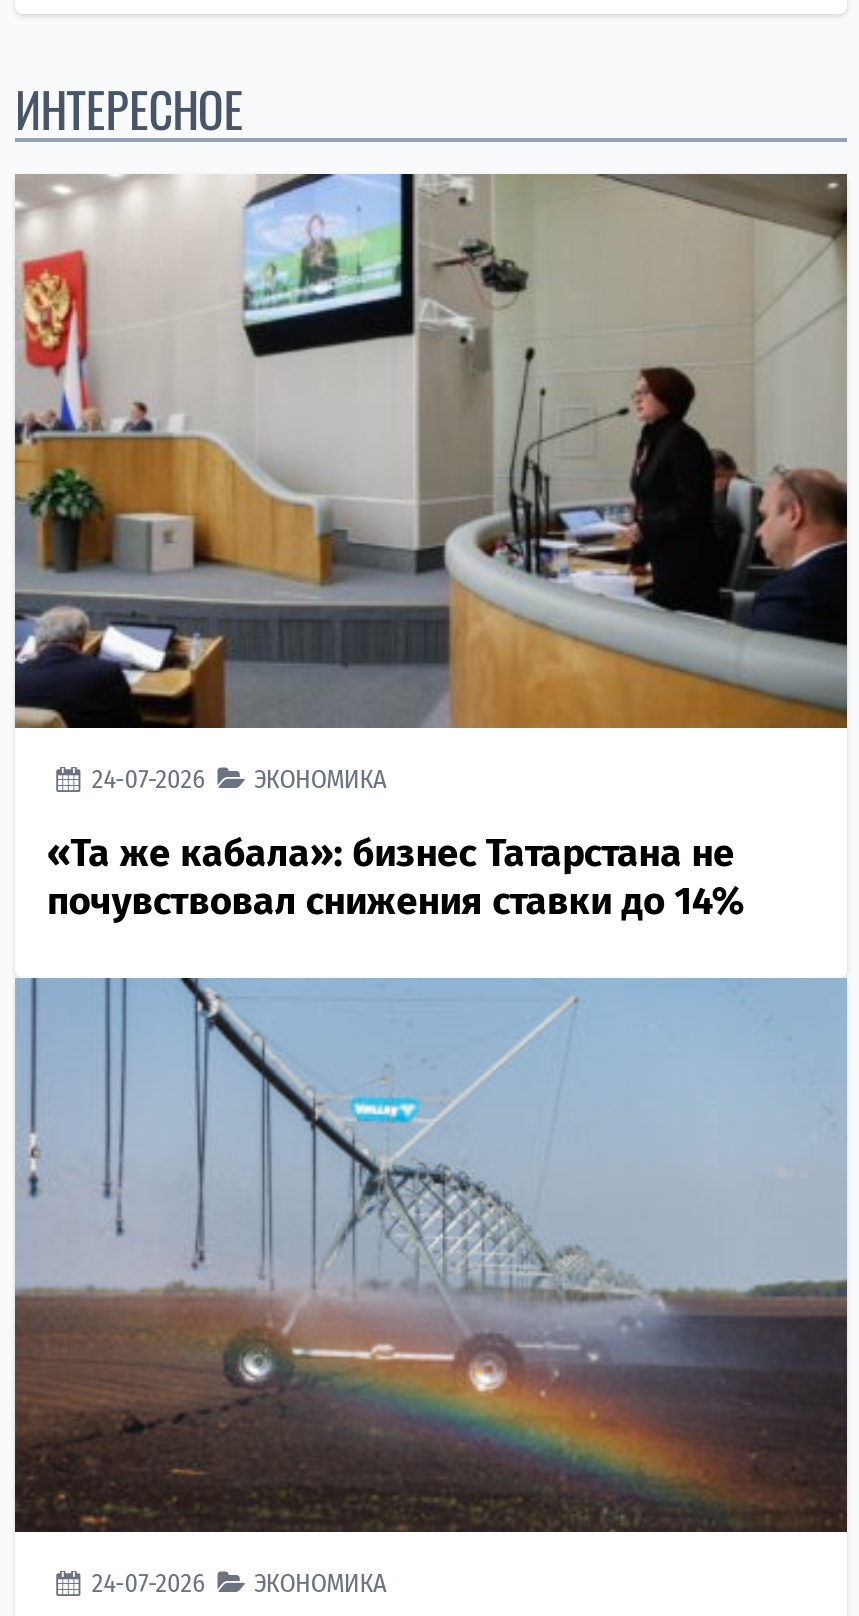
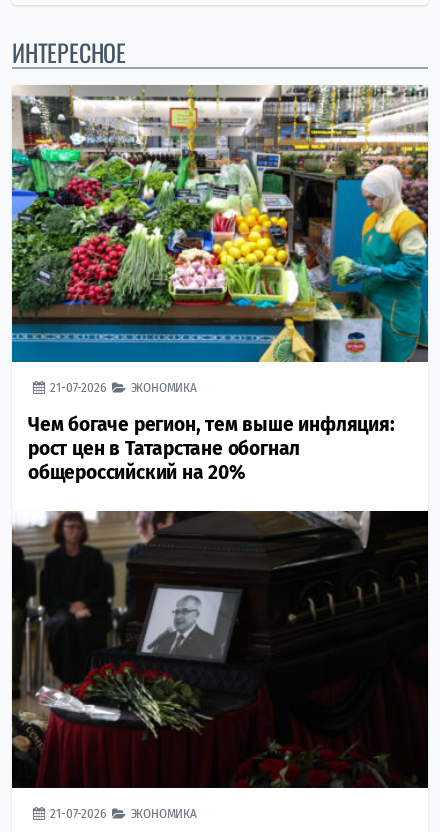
- [image]
- 24-07-2026 ЭКОНОМИКА
+ [image]
+ 21-07-2026 ЭКОНОМИКА

- «Та же кабала»: бизнес Татарстана не
- почувствовал снижения ставки до 14%
+ Чем богаче регион, тем выше инфляция:
+ рост цен в Татарстане обогнал
+ общероссийский на 20%

- [image]
- 24-07-2026 ЭКОНОМИКА
+ [image]
+ 21-07-2026 ЭКОНОМИКА
